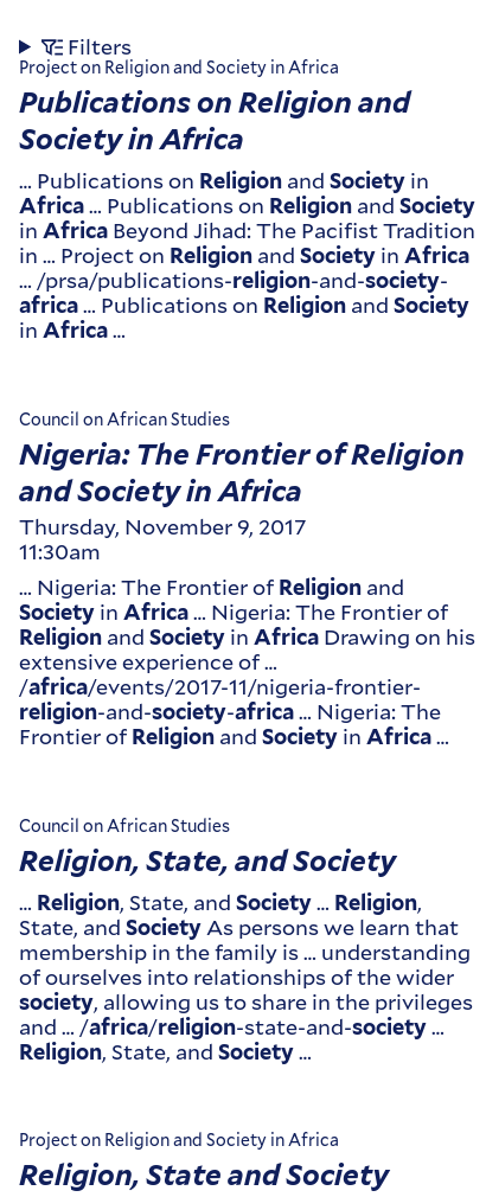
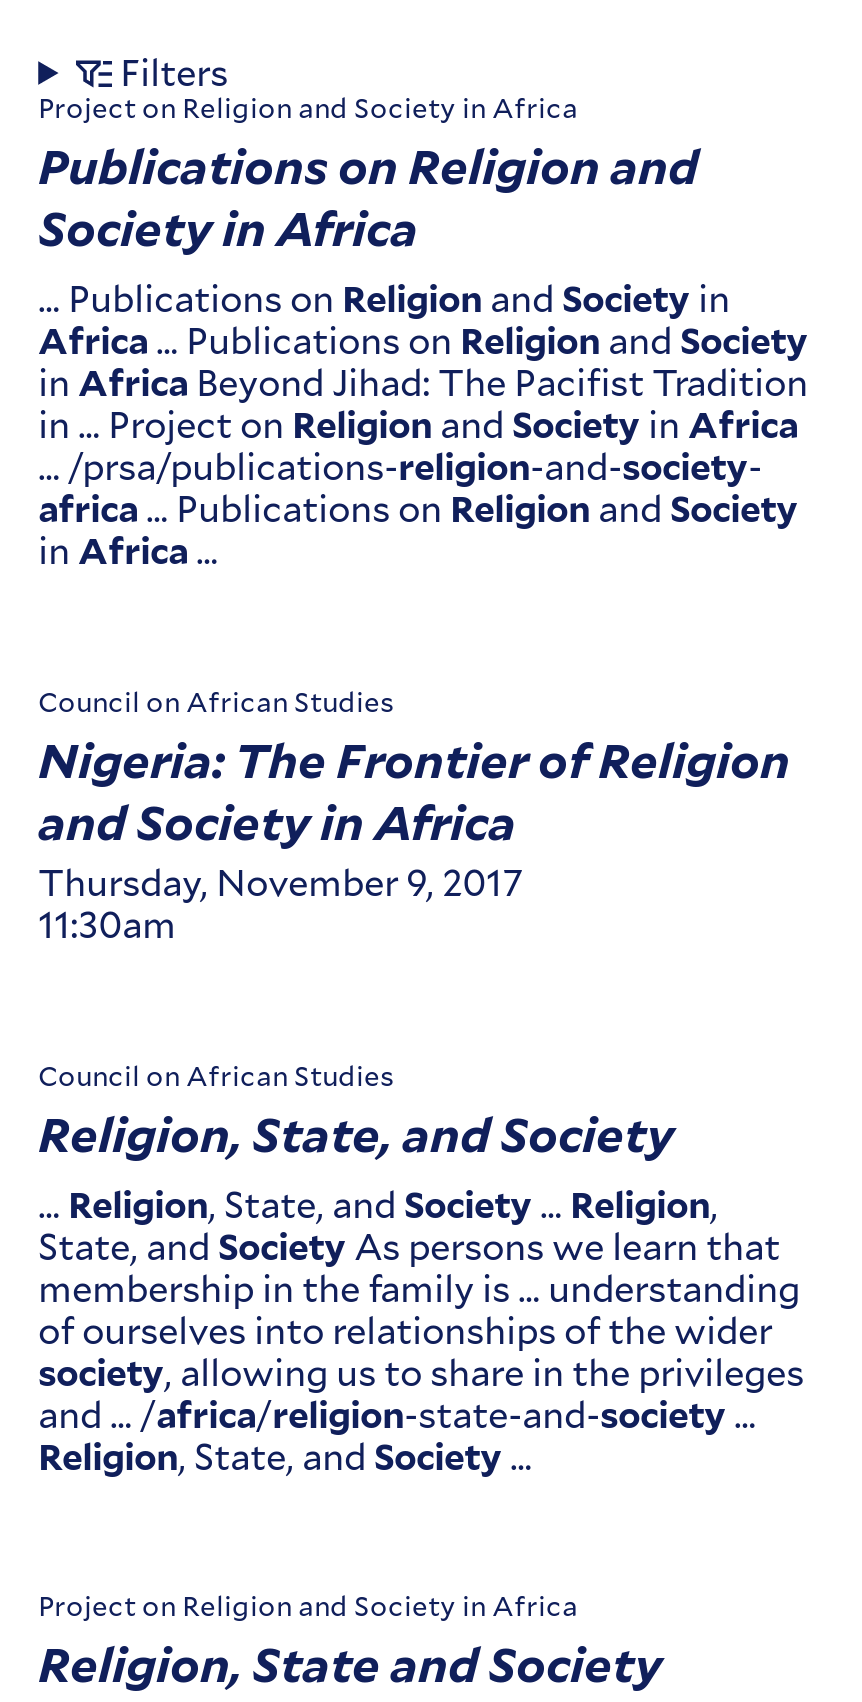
- … Nigeria: The Frontier of Religion and
- Society in Africa … Nigeria: The Frontier of
- Religion and Society in Africa Drawing on his
- extensive experience of …
- /africa/events/2017-11/nigeria-frontier-
- religion-and-society-africa … Nigeria: The
- Frontier of Religionand Societyin Africa …
